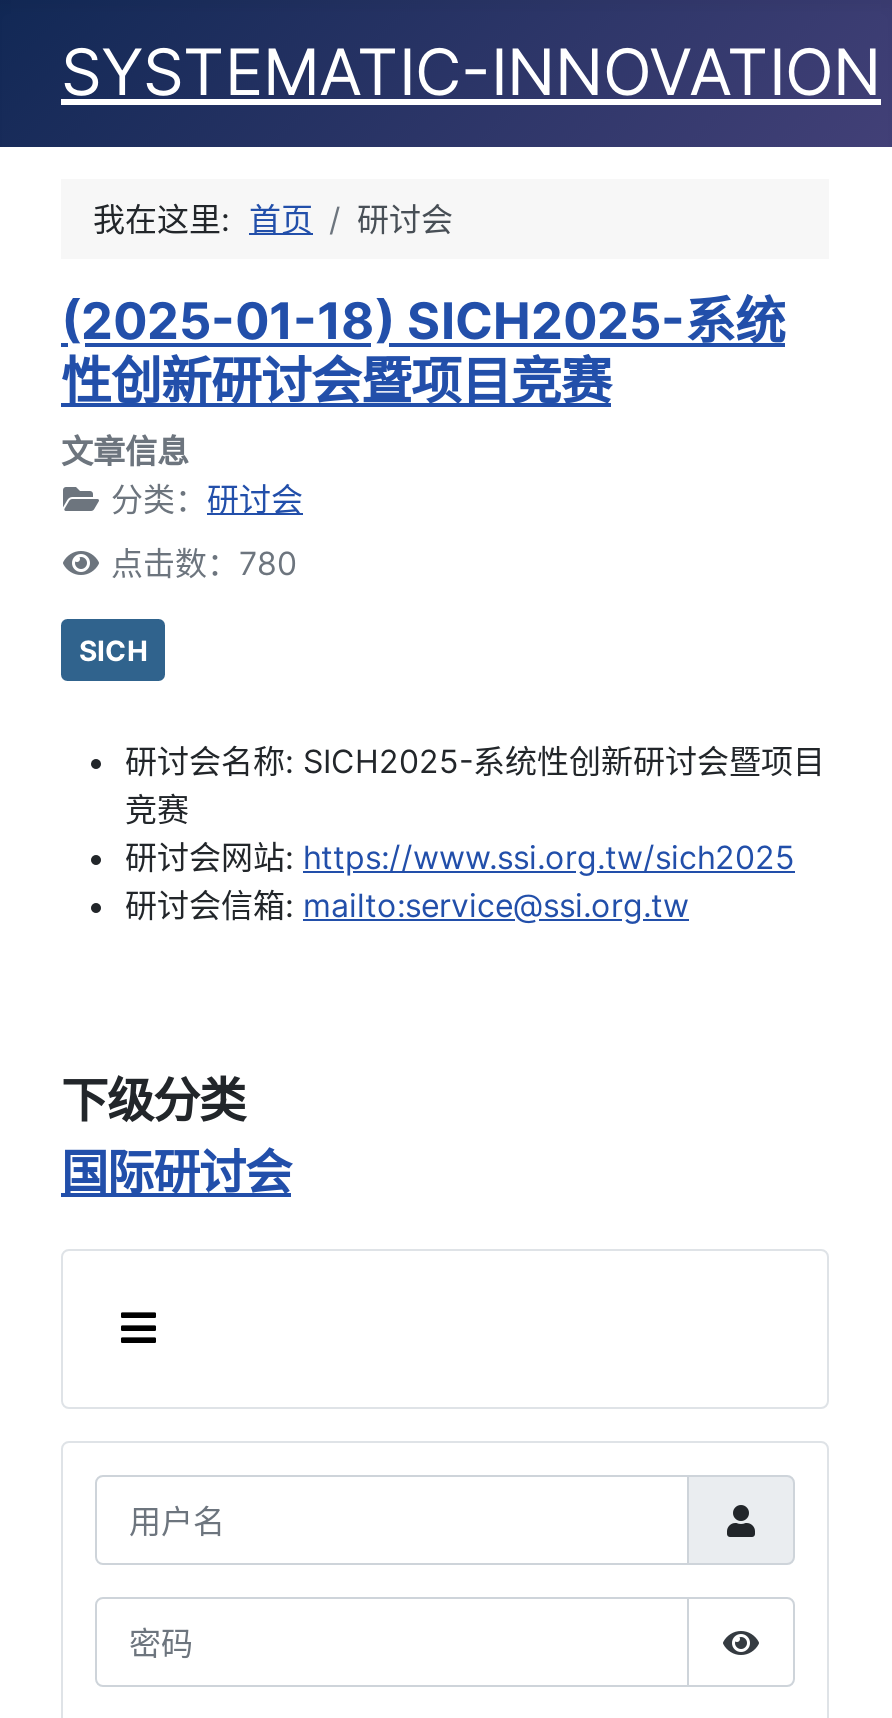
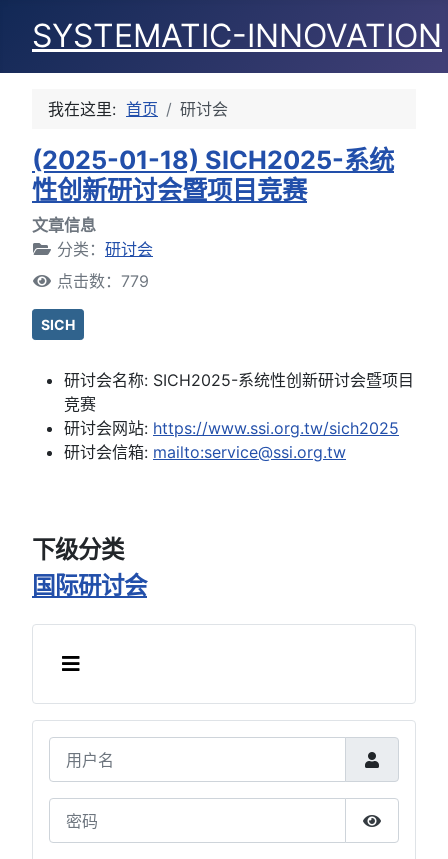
- 点击数：780
+ 点击数：779
